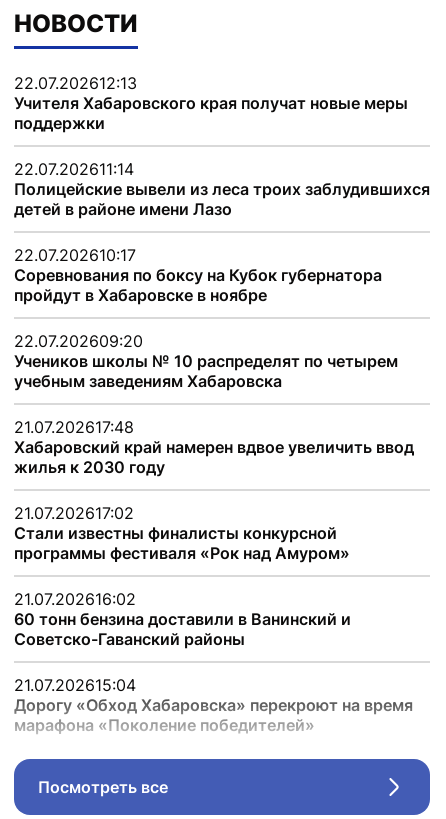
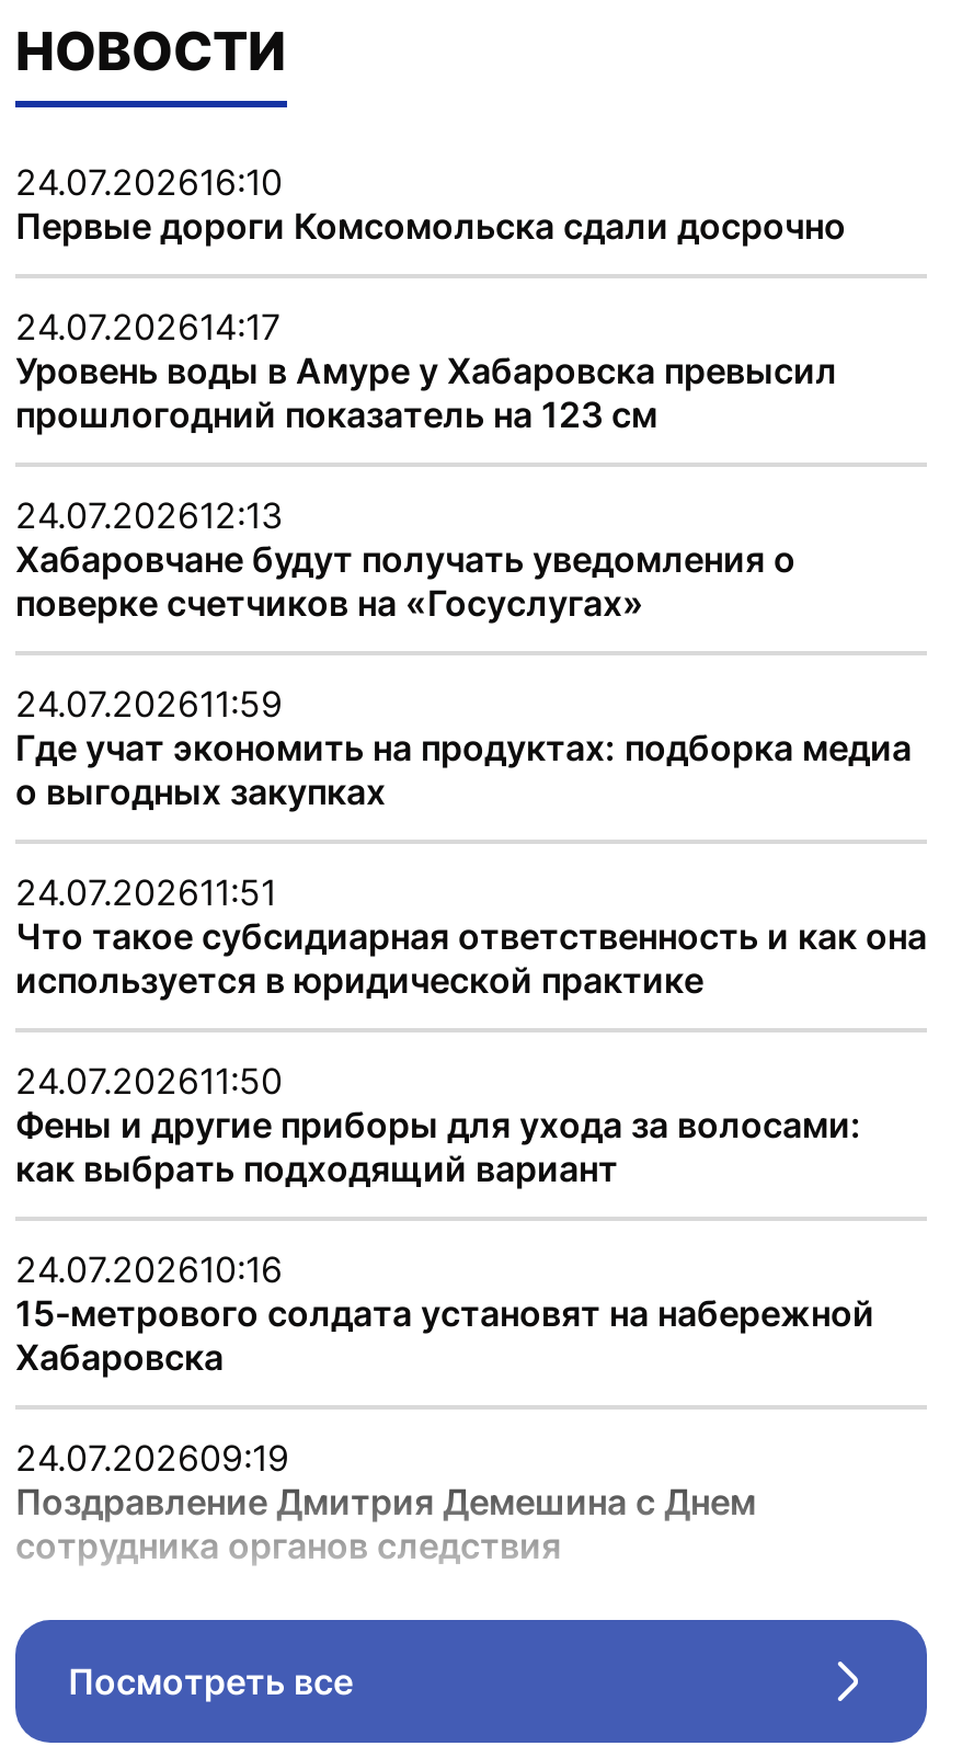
- 22.07.202612:13
- Учителя Хабаровского края получат новые меры
- поддержки
+ 24.07.202616:10
+ Первые дороги Комсомольска сдали досрочно

- 22.07.202611:14
- Полицейские вывели из леса троих заблудившихся
- детей в районе имени Лазо
+ 24.07.202614:17
+ Уровень воды в Амуре у Хабаровска превысил
+ прошлогодний показатель на 123 см

- 22.07.202610:17
- Соревнования по боксу на Кубок губернатора
- пройдут в Хабаровске в ноябре
+ 24.07.202612:13
+ Хабаровчане будут получать уведомления о
+ поверке счетчиков на «Госуслугах»

- 22.07.202609:20
- Учеников школы № 10 распределят по четырем
- учебным заведениям Хабаровска
+ 24.07.202611:59
+ Где учат экономить на продуктах: подборка медиа
+ о выгодных закупках

- 21.07.202617:48
- Хабаровский край намерен вдвое увеличить ввод
- жилья к 2030 году
+ 24.07.202611:51
+ Что такое субсидиарная ответственность и как она
+ используется в юридической практике

- 21.07.202617:02
- Стали известны финалисты конкурсной
- программы фестиваля «Рок над Амуром»
+ 24.07.202611:50
+ Фены и другие приборы для ухода за волосами:
+ как выбрать подходящий вариант

- 21.07.202616:02
- 60 тонн бензина доставили в Ванинский и
- Советско-Гаванский районы
+ 24.07.202610:16
+ 15-метрового солдата установят на набережной
+ Хабаровска

- 21.07.202615:04
- Дорогу «Обход Хабаровска» перекроют на время
- марафона «Поколение победителей»
+ 24.07.202609:19
+ Поздравление Дмитрия Демешина с Днем
+ сотрудника органов следствия
